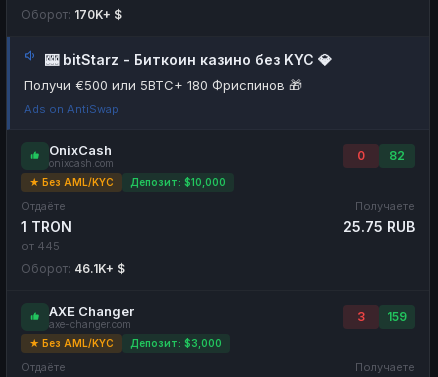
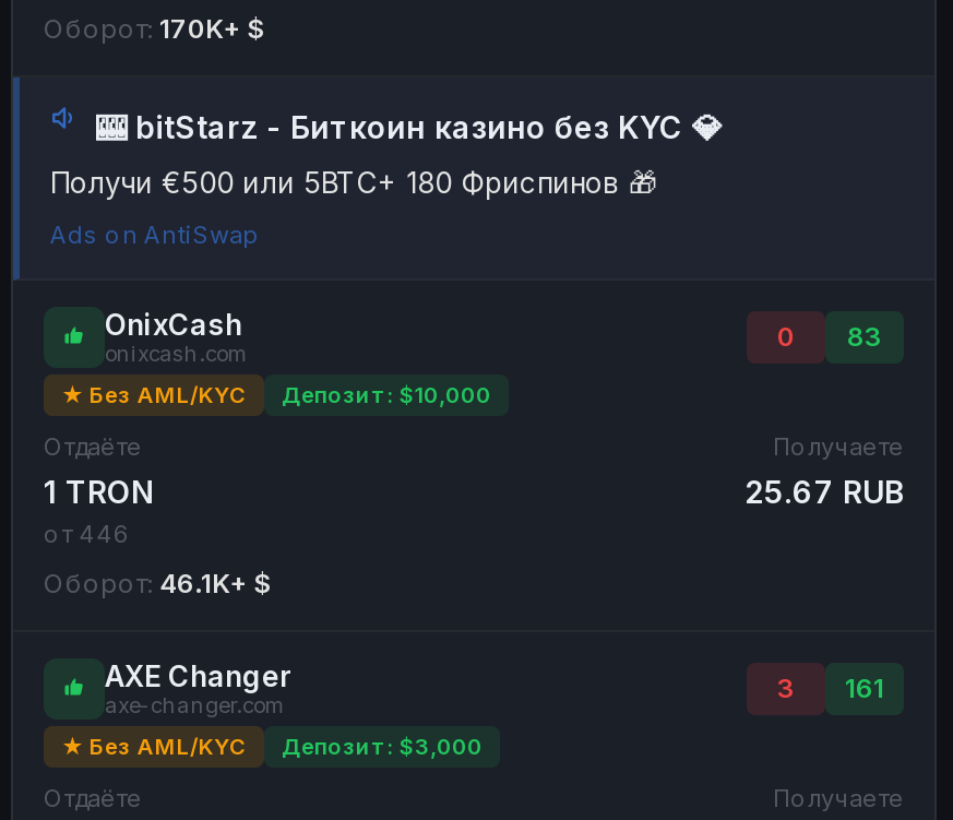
- 0 82
+ 0 83

- 25.75 RUB
+ 25.67 RUB

- от 445
+ от 446

- 3 159
+ 3 161
